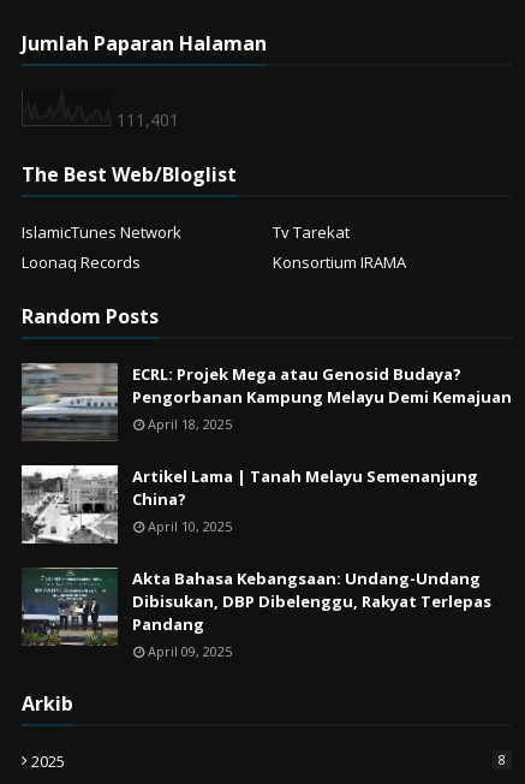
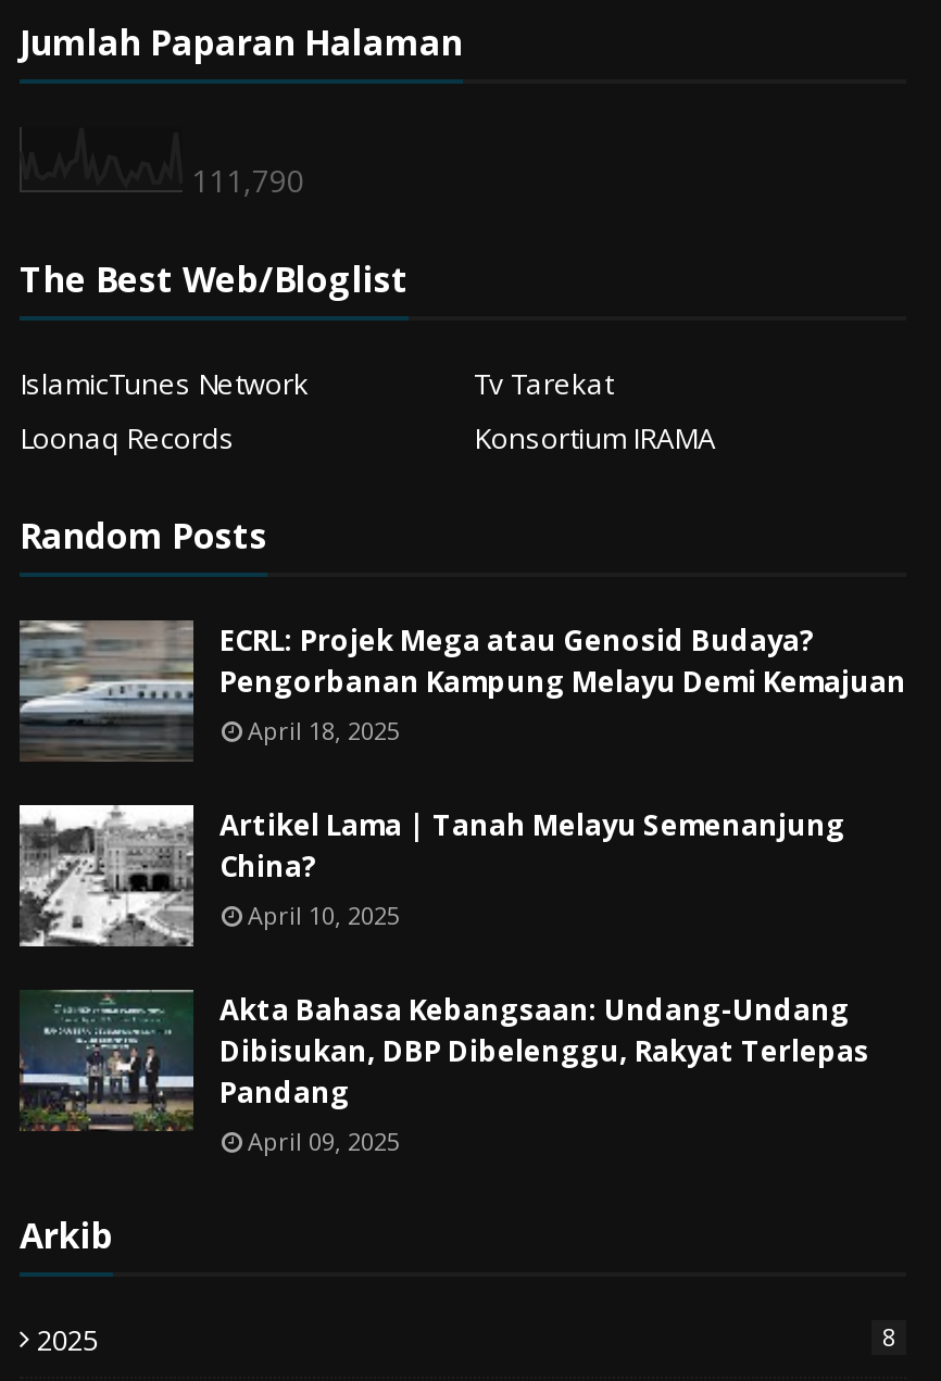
- 111,401
+ 111,790
